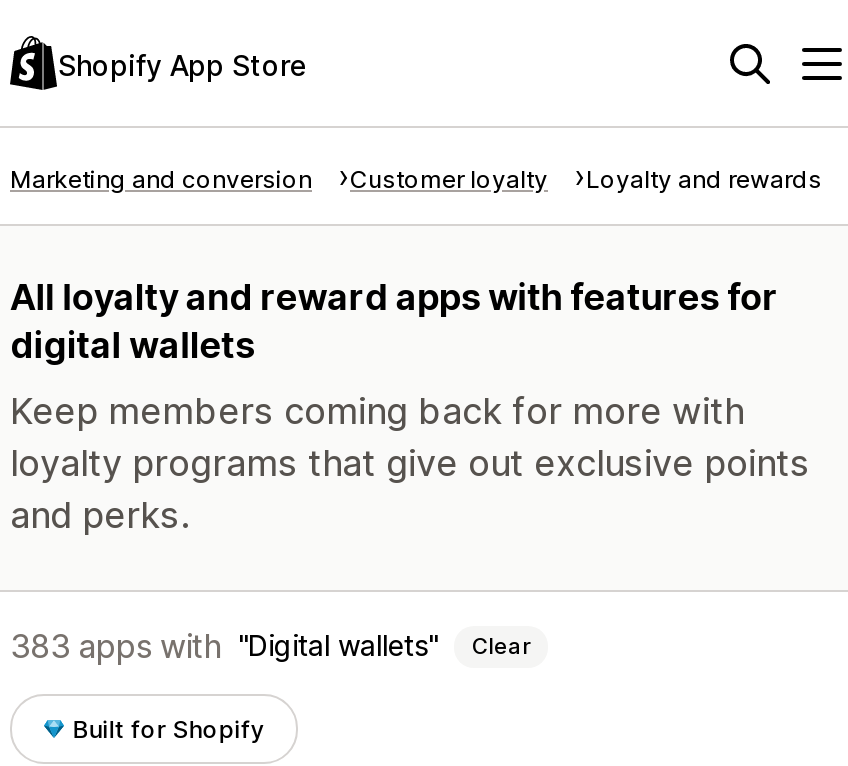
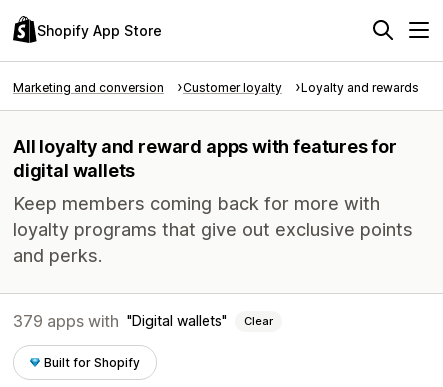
- 383 apps with Digital wallets Clear
+ 379 apps with Digital wallets Clear
